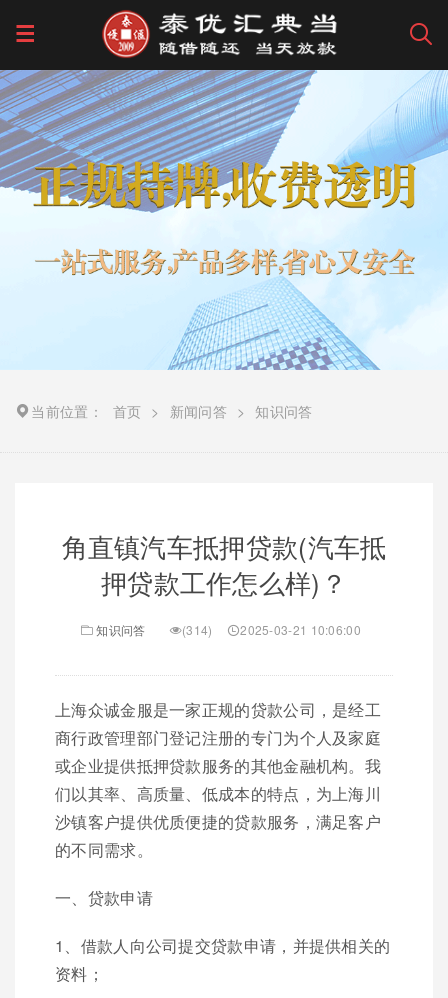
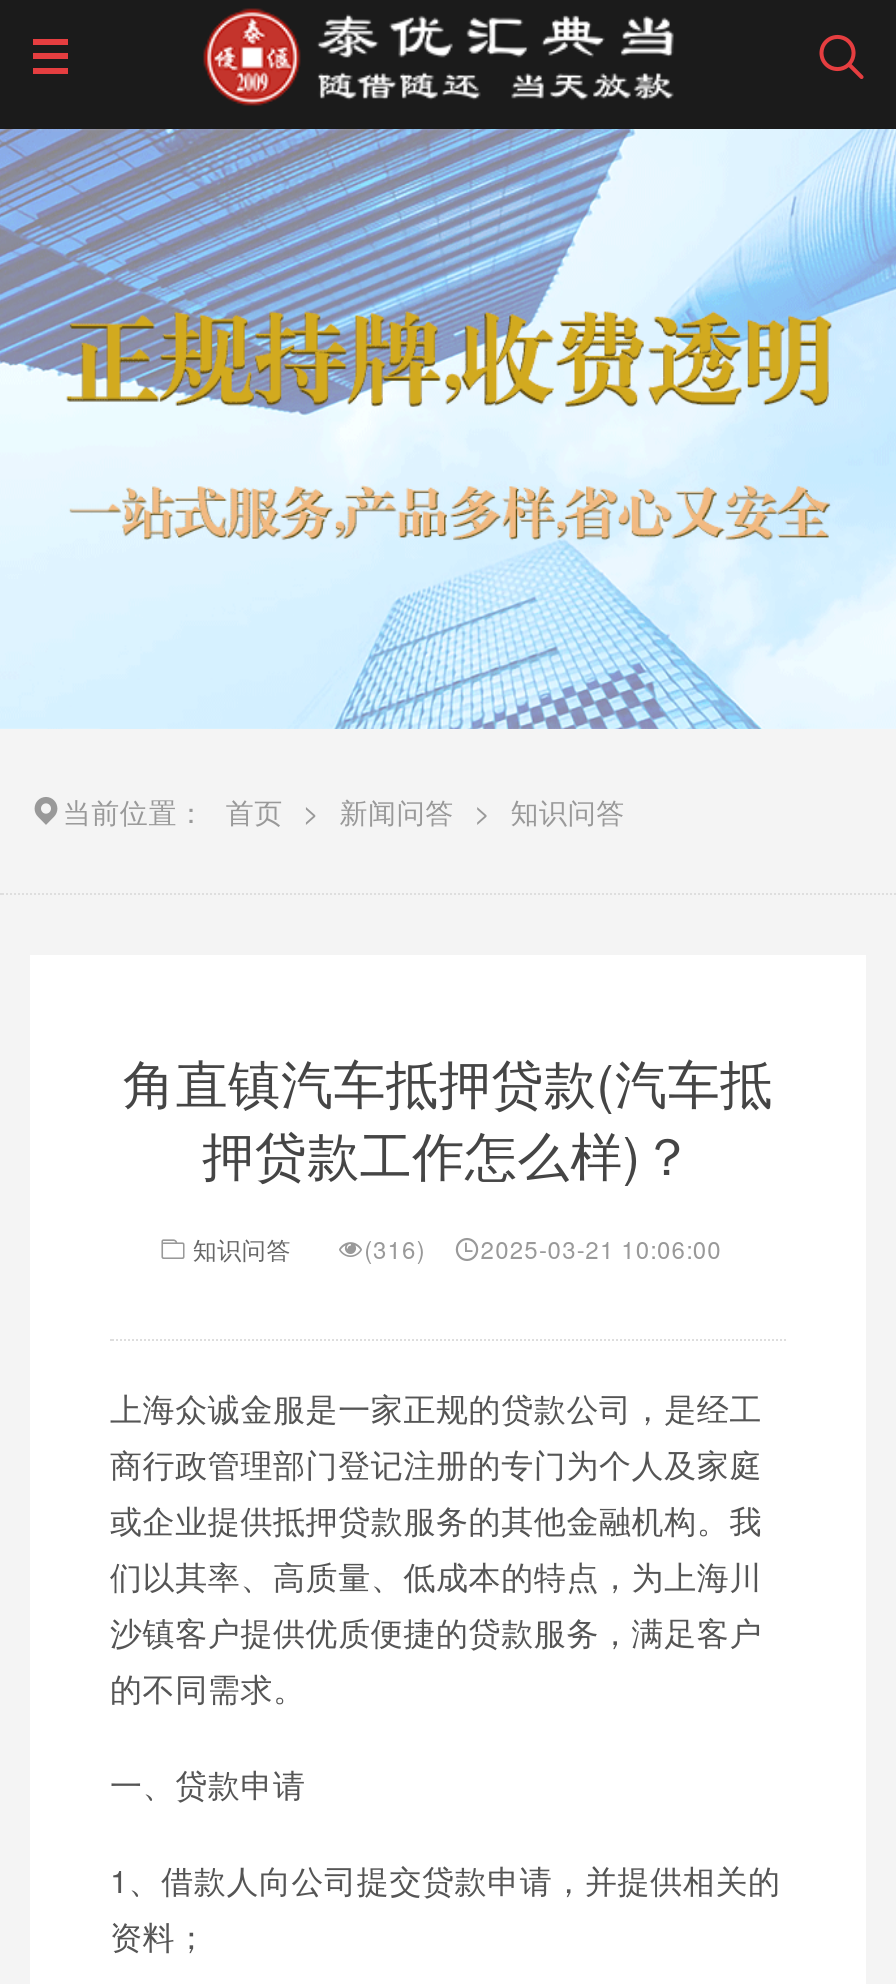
- (314) 2025-03-21 10:06:00
+ (316) 2025-03-21 10:06:00
